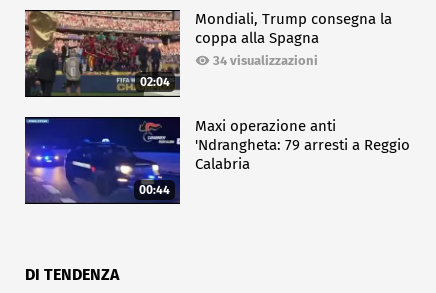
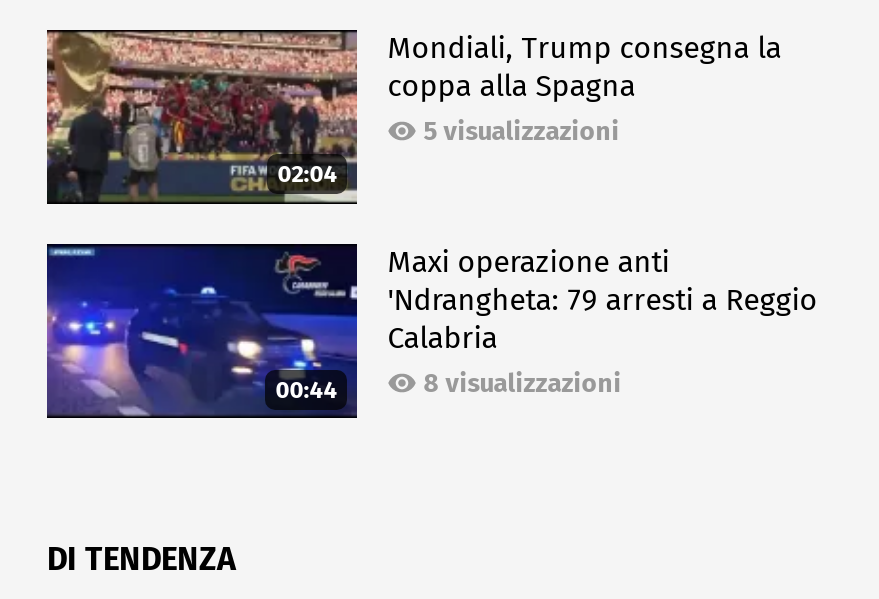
- 34 visualizzazioni
+ 5 visualizzazioni

+ 8 visualizzazioni
